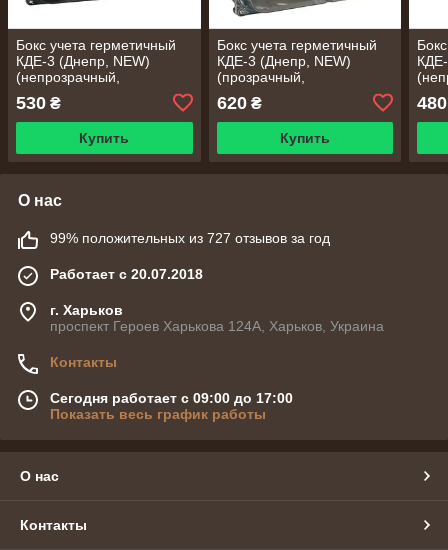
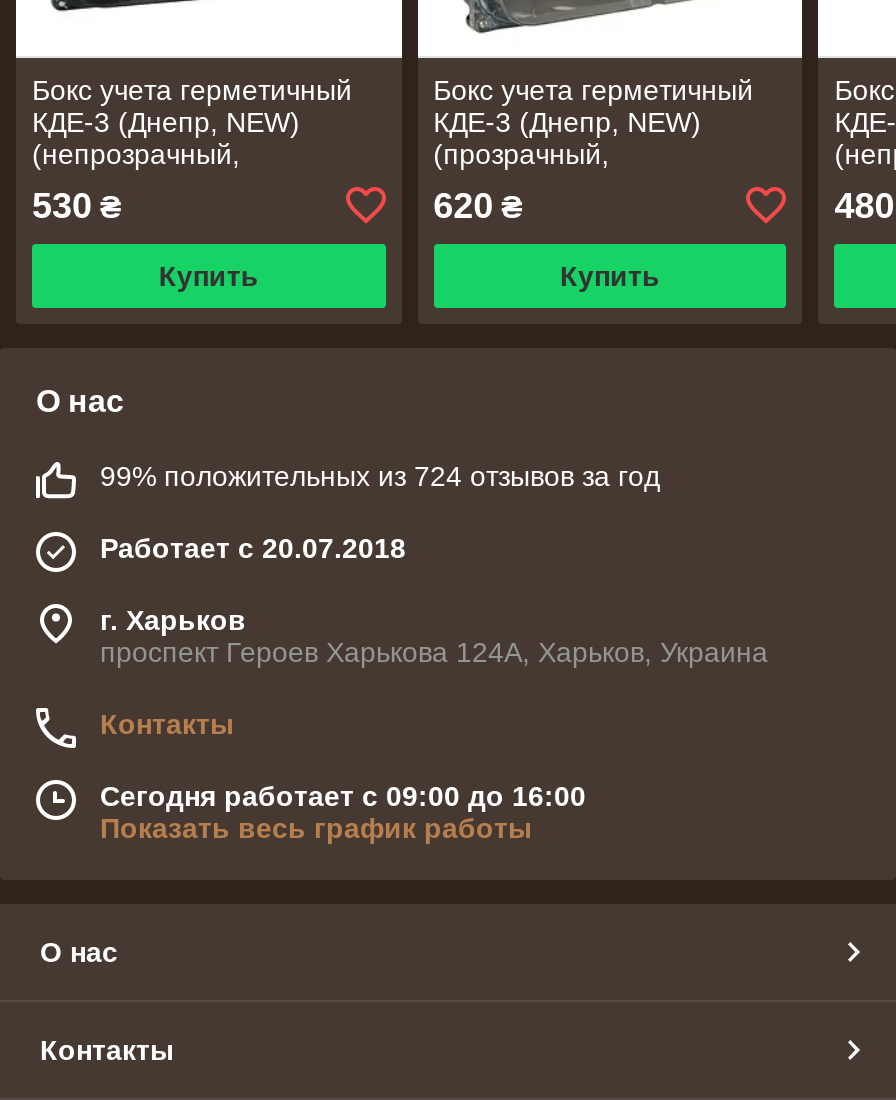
- 99% положительных из 727 отзывов за год
+ 99% положительных из 724 отзывов за год

- Сегодня работает с 09:00 до 17:00
+ Сегодня работает с 09:00 до 16:00
